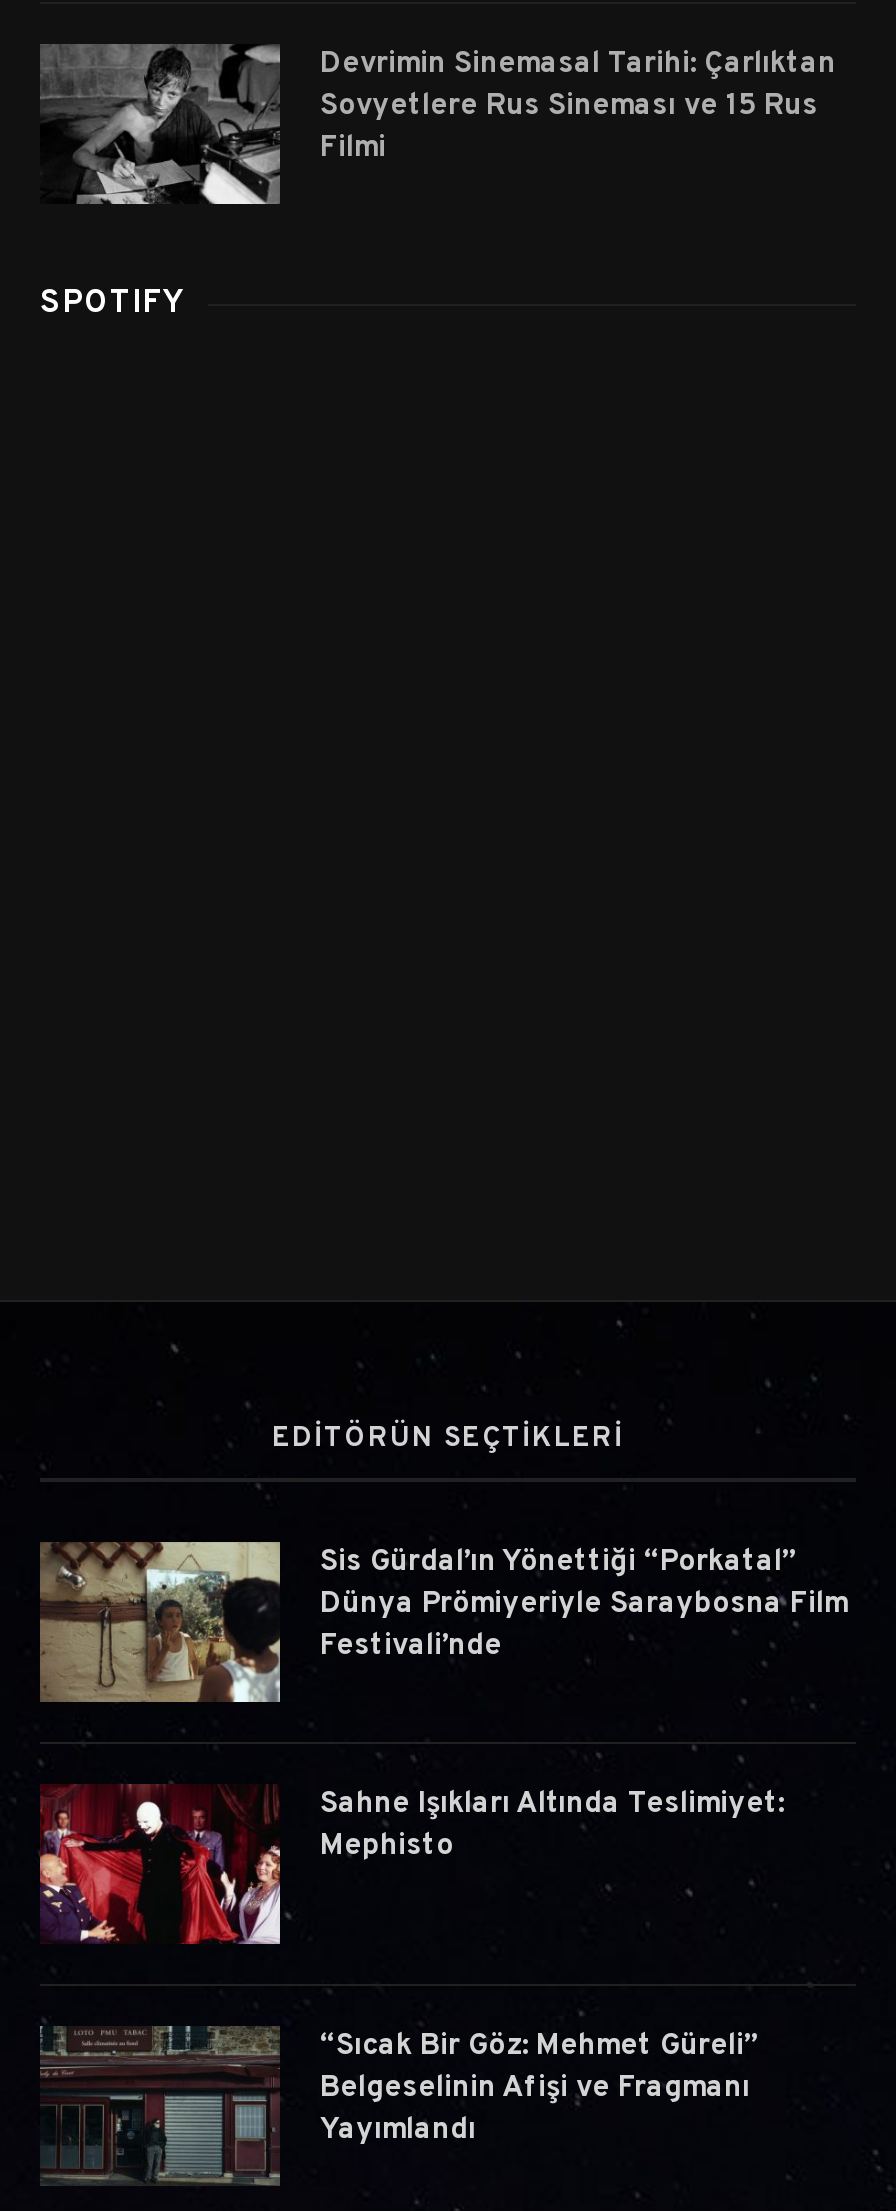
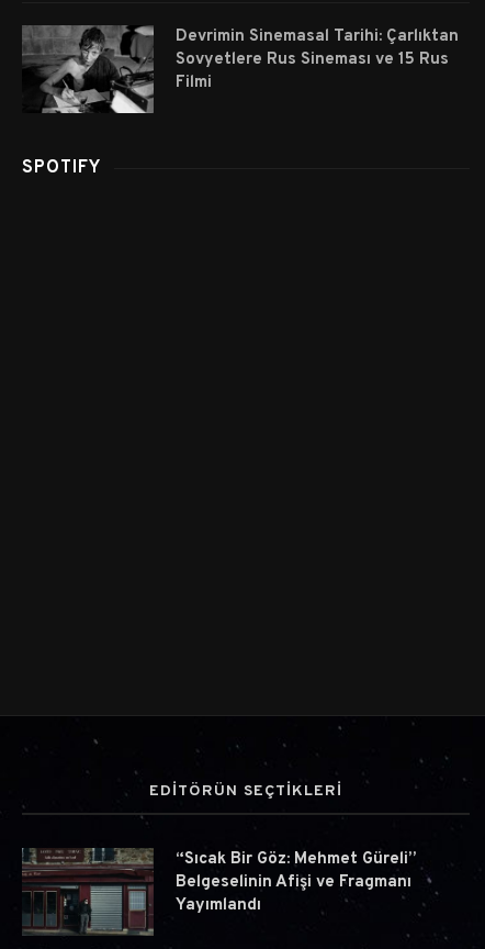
- [image]
- Sis Gürdal’ın Yönettiği “Porkatal”
- Dünya Prömiyeriyle Saraybosna Film
- Festivali’nde

- [image]
- Sahne Işıkları Altında Teslimiyet:
- Mephisto
